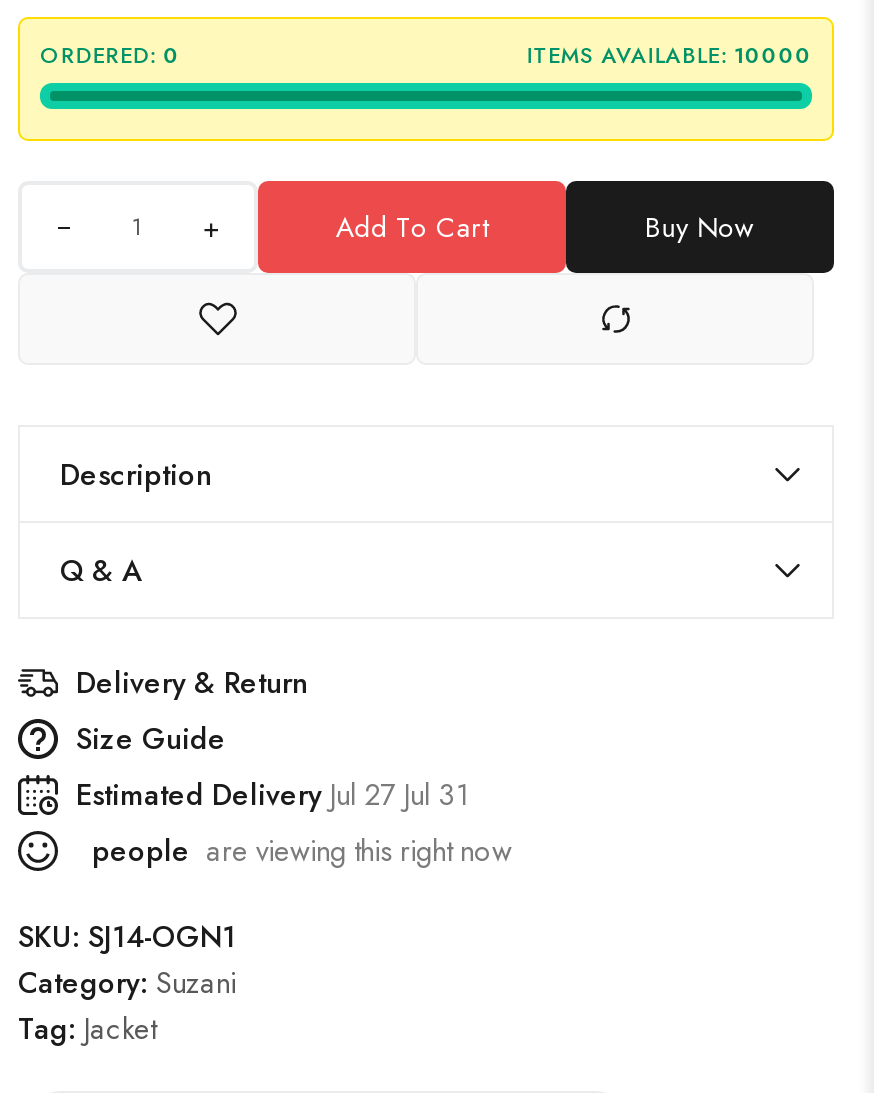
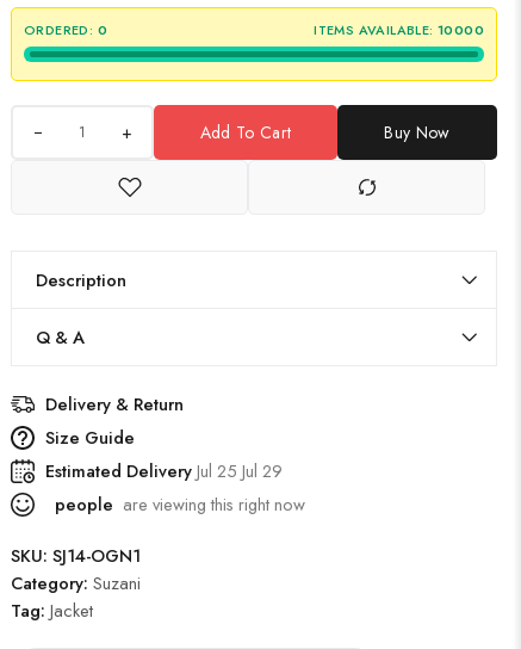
- Estimated Delivery Jul 27 Jul 31
+ Estimated Delivery Jul 25 Jul 29
